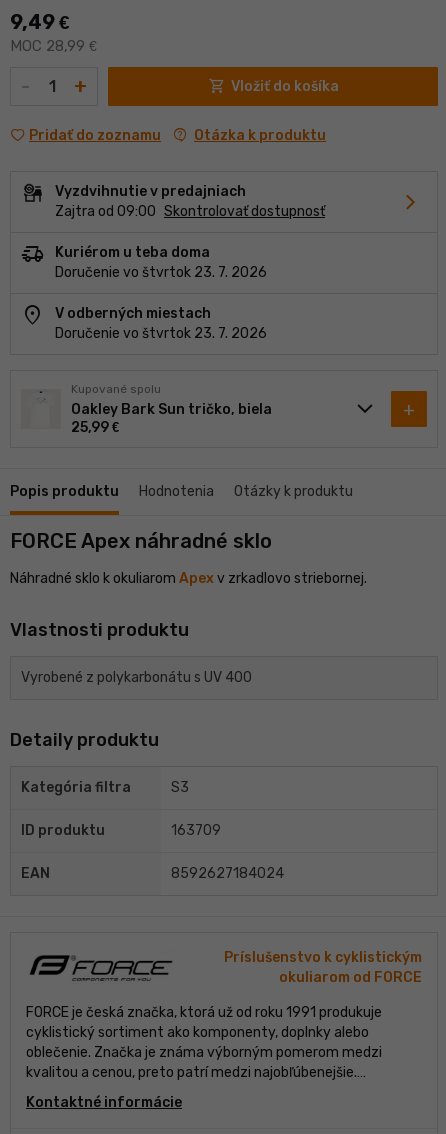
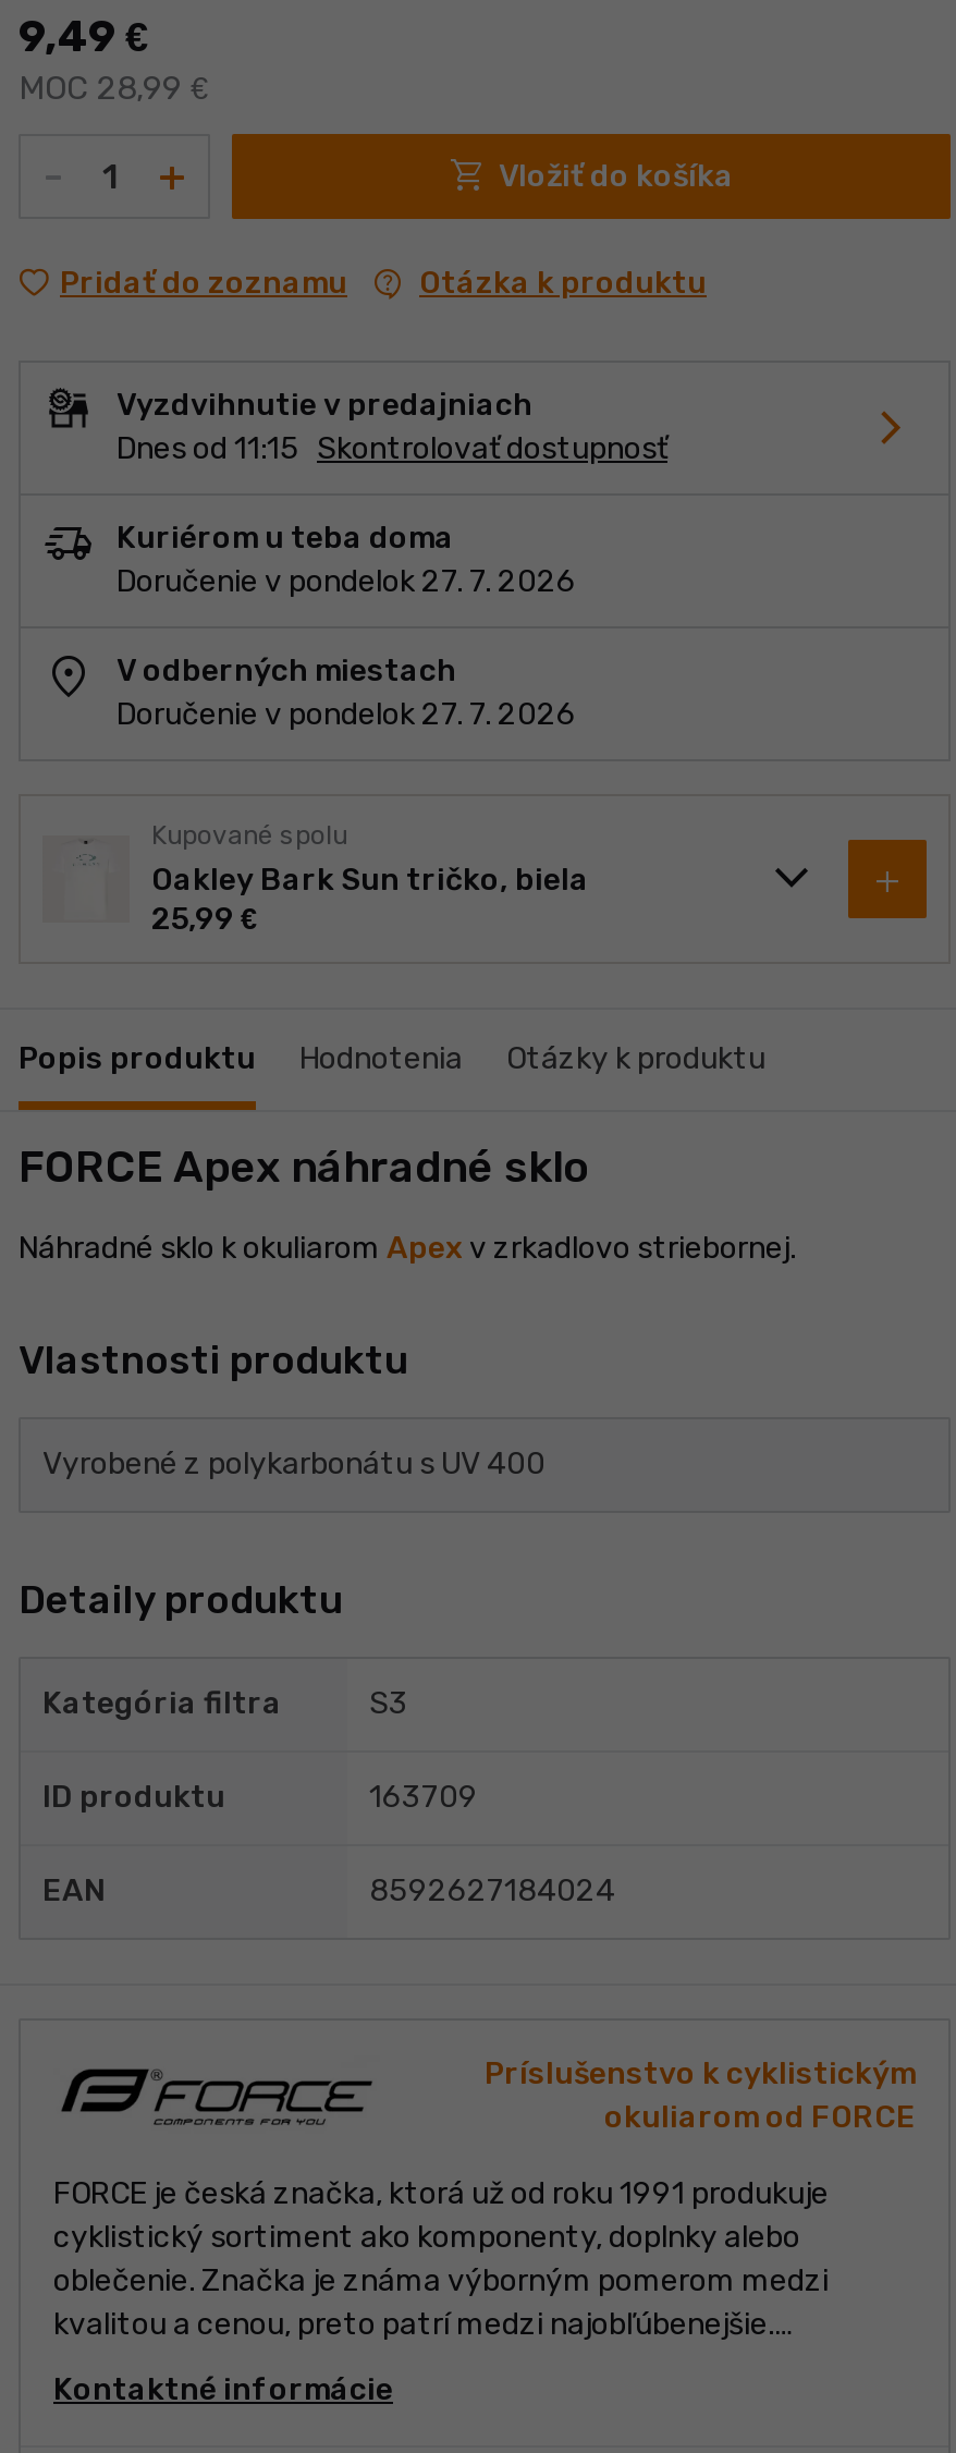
- Zajtra od 09:00 Skontrolovať dostupnosť
+ Dnes od 11:15 Skontrolovať dostupnosť

- Doručenie vo štvrtok 23. 7. 2026
+ Doručenie v pondelok 27. 7. 2026

- Doručenie vo štvrtok 23. 7. 2026
+ Doručenie v pondelok 27. 7. 2026
